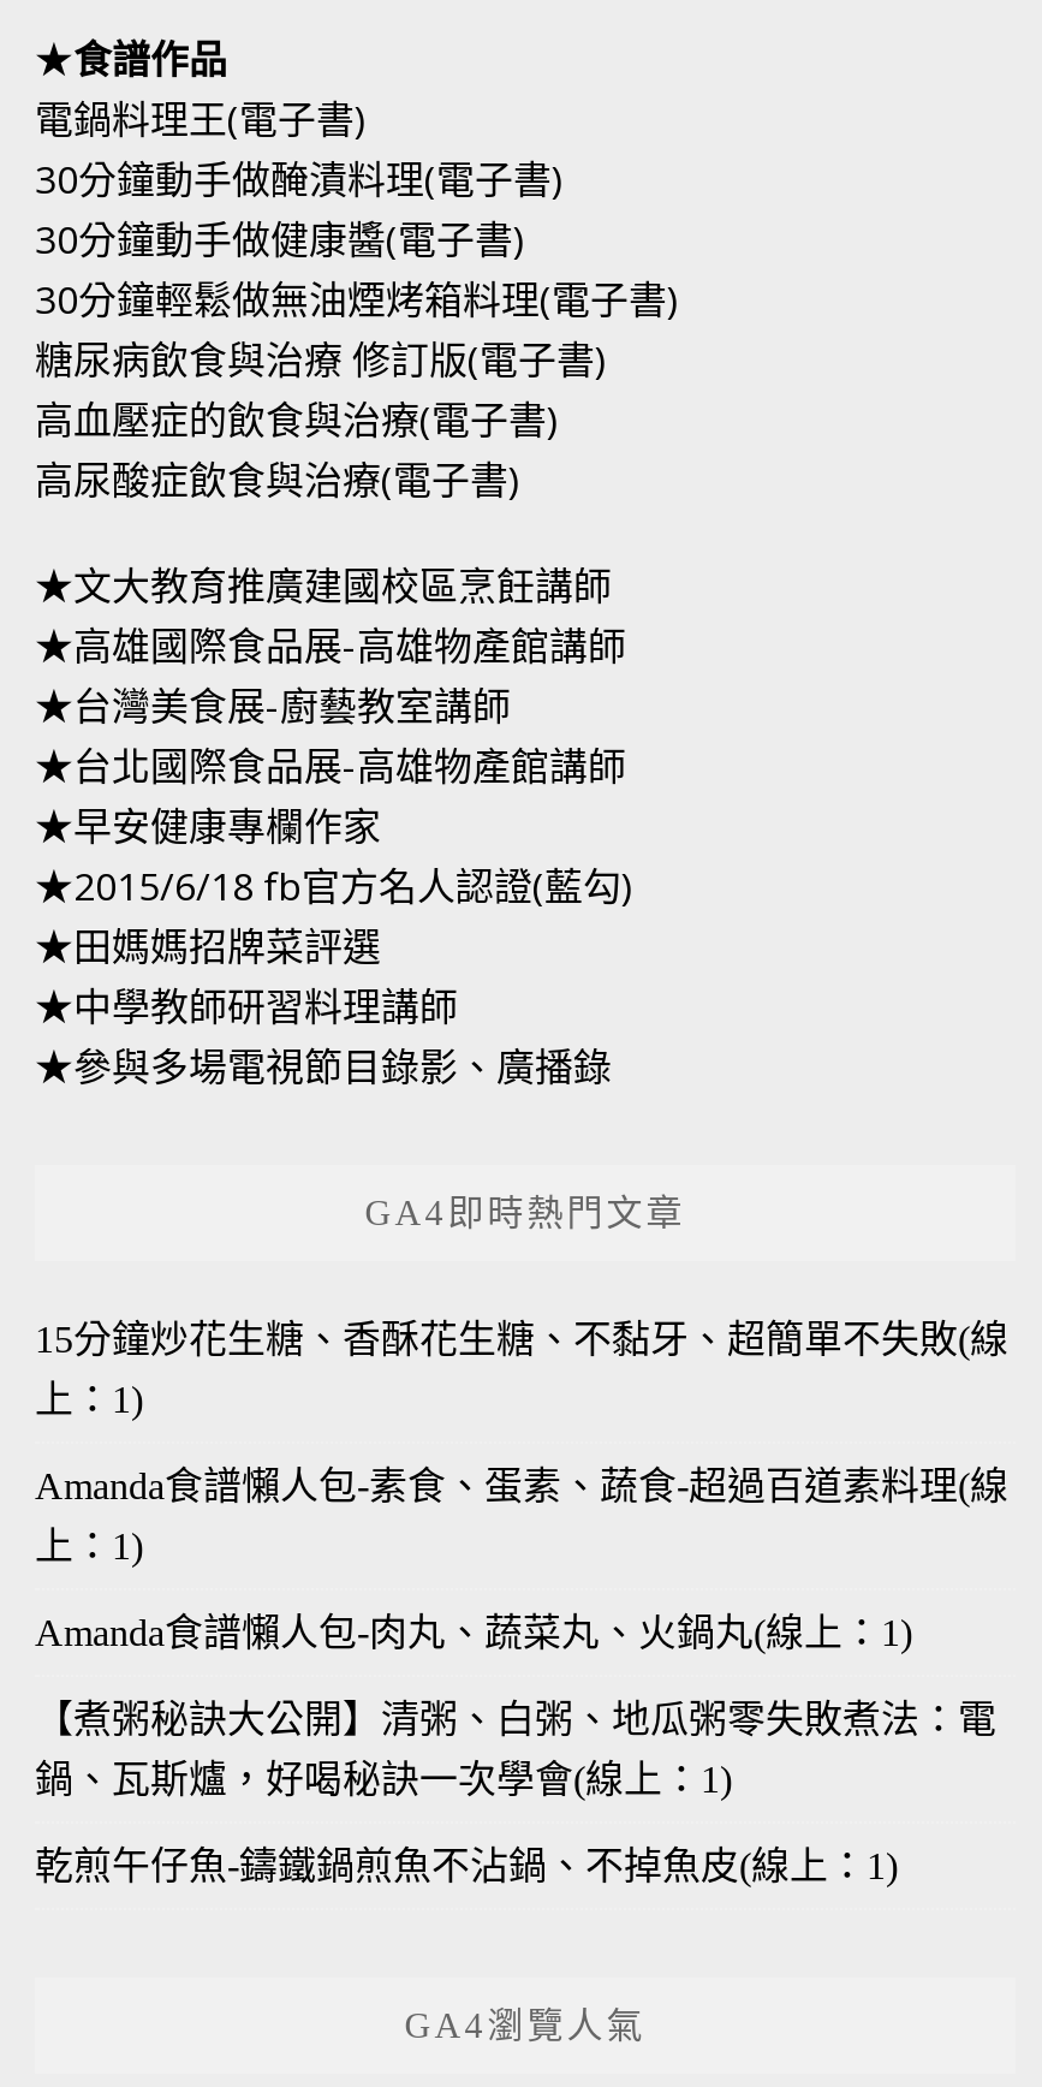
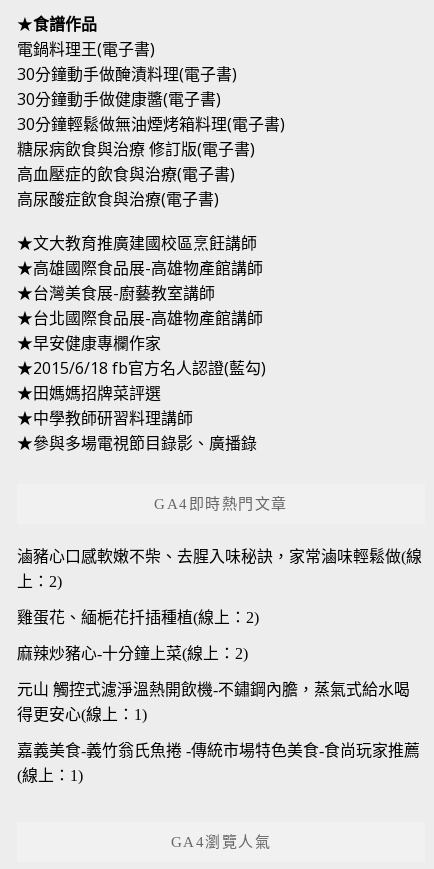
- 15分鐘炒花生糖、香酥花生糖、不黏牙、超簡單不失敗(線
+ 滷豬心口感軟嫩不柴、去腥入味秘訣，家常滷味輕鬆做(線

- 上：1)
+ 上：2)

- Amanda食譜懶人包-素食、蛋素、蔬食-超過百道素料理(線
+ 雞蛋花、緬梔花扦插種植(線上：2)

- 上：1)
+ 麻辣炒豬心-十分鐘上菜(線上：2)

- Amanda食譜懶人包-肉丸、蔬菜丸、火鍋丸(線上：1)
+ 元山 觸控式濾淨溫熱開飲機-不鏽鋼內膽，蒸氣式給水喝

- 【煮粥秘訣大公開】清粥、白粥、地瓜粥零失敗煮法：電
+ 得更安心(線上：1)

- 鍋、瓦斯爐，好喝秘訣一次學會(線上：1)
+ 嘉義美食-義竹翁氏魚捲 -傳統市場特色美食-食尚玩家推薦

- 乾煎午仔魚-鑄鐵鍋煎魚不沾鍋、不掉魚皮(線上：1)
+ (線上：1)
